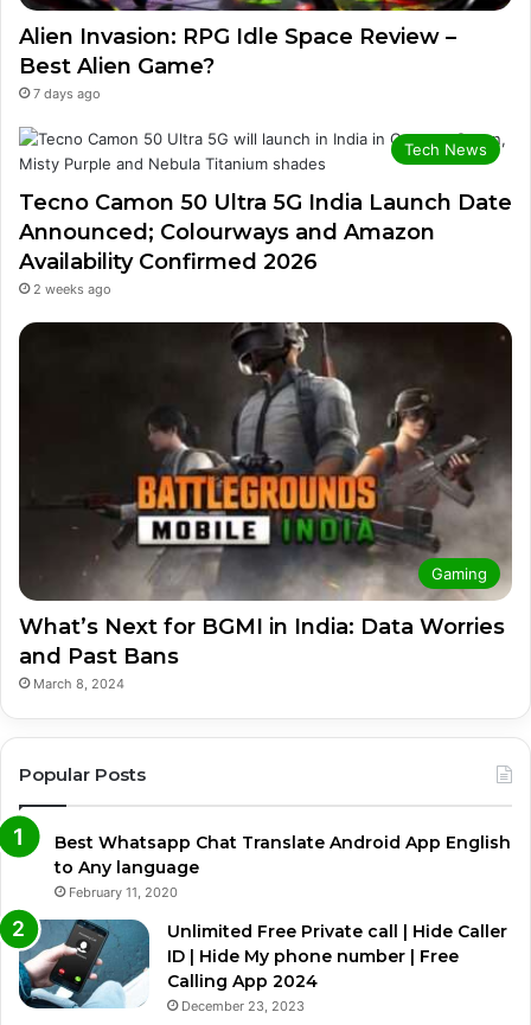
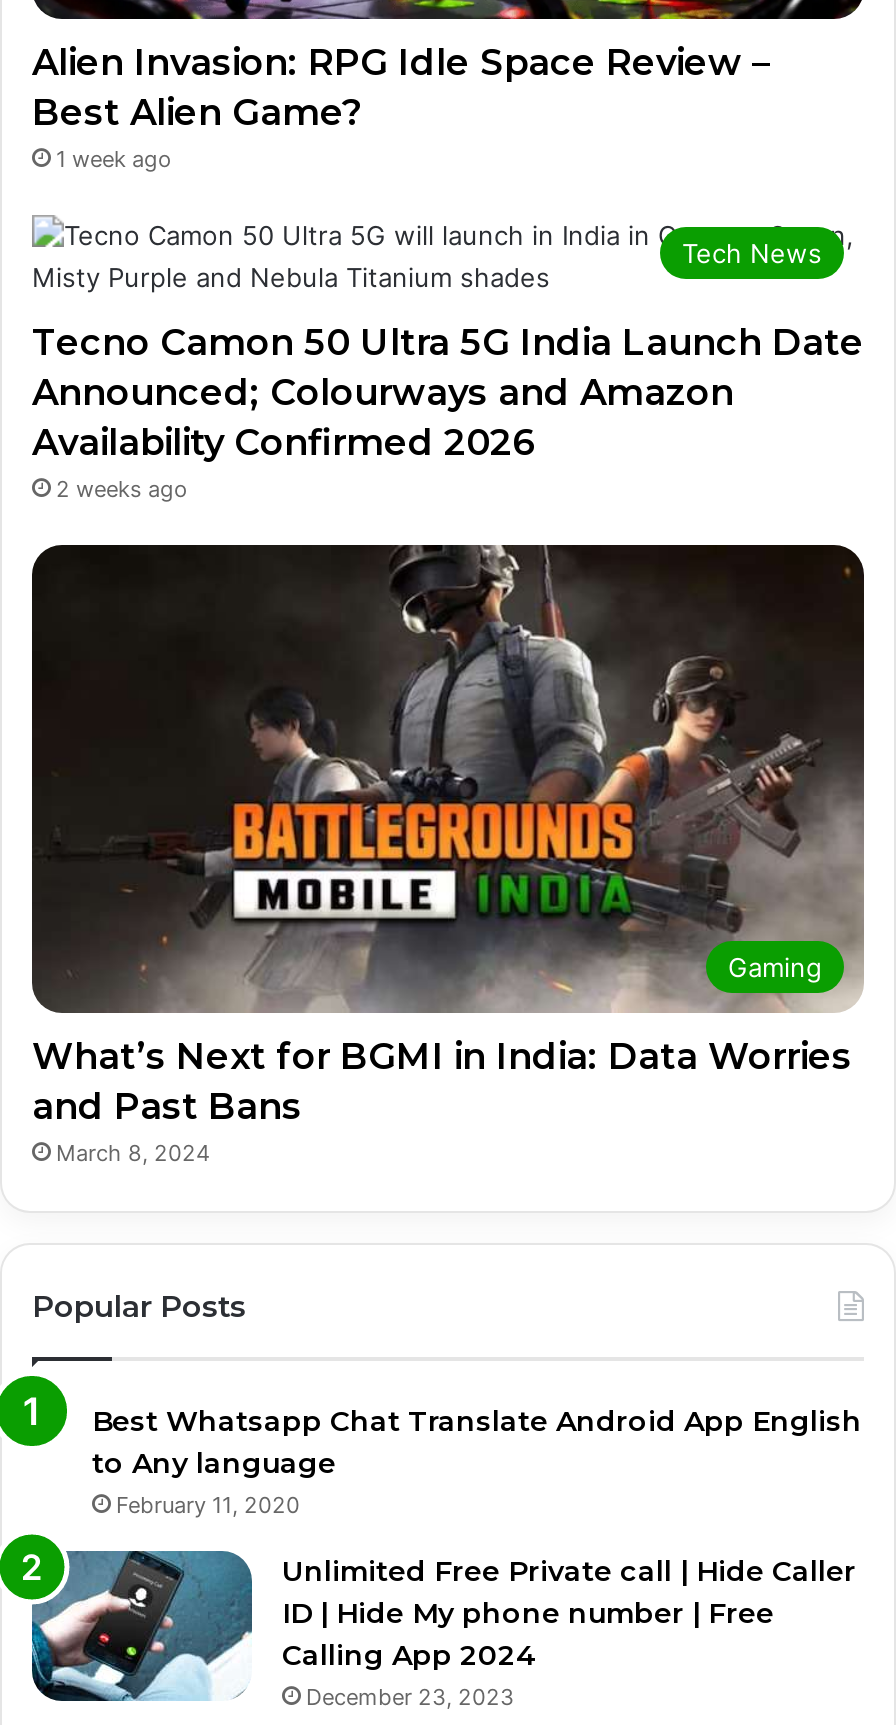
- 7 days ago
+ 1 week ago
